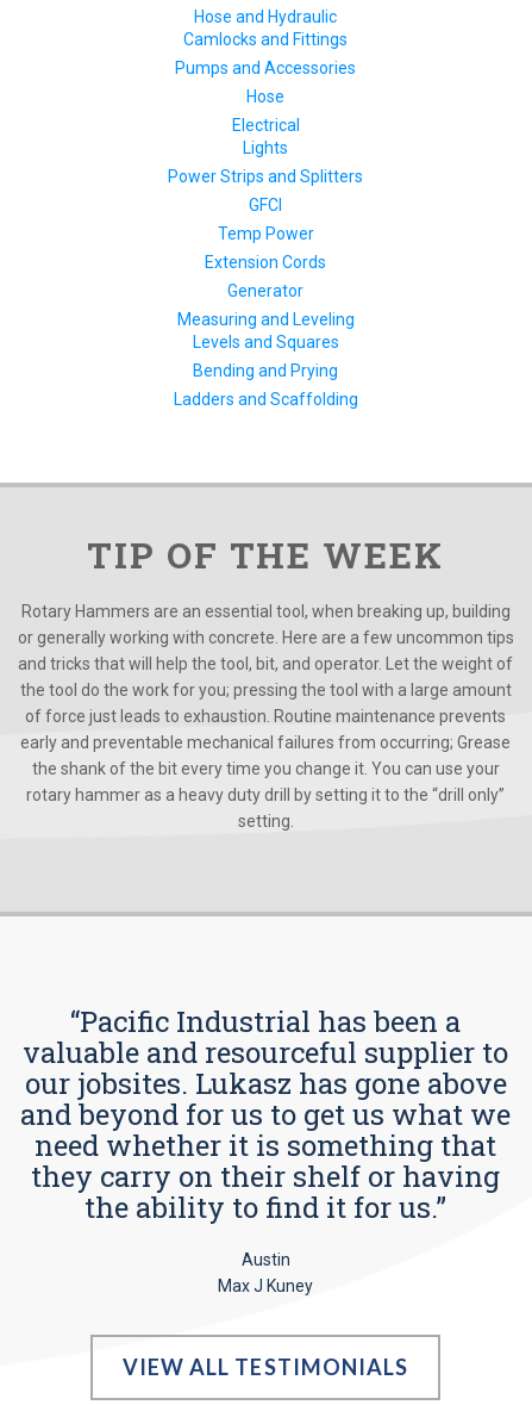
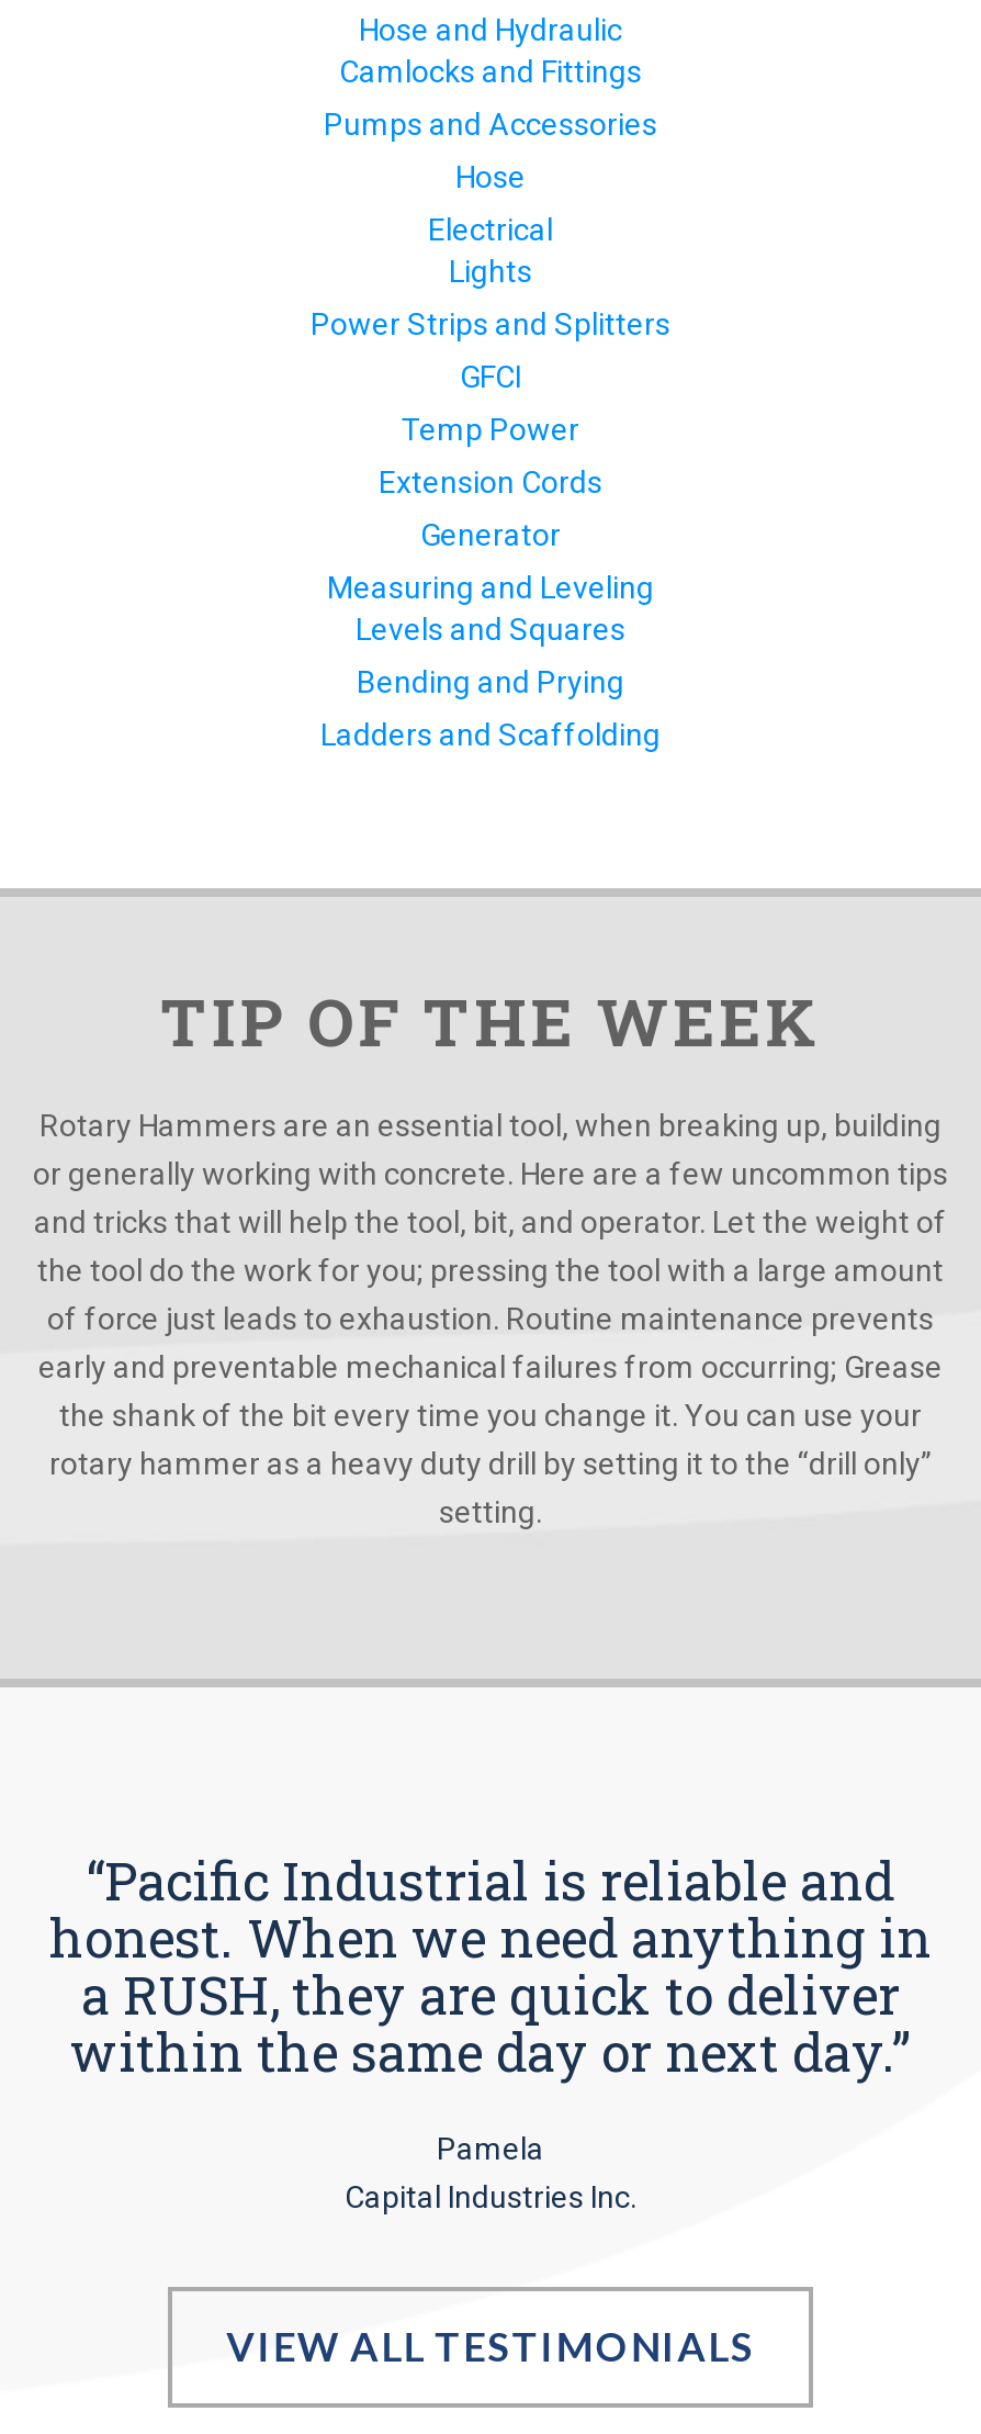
- “Pacific Industrial has been a
- valuable and resourceful supplier to
- our jobsites. Lukasz has gone above
- and beyond for us to get us what we
- need whether it is something that
- they carry on their shelf or having
- the ability to find it for us.”
+ “Pacific Industrial is reliable and
+ honest. When we need anything in
+ a RUSH, they are quick to deliver
+ within the same day or next day.”

- Austin
- Max J Kuney
+ Pamela
+ Capital Industries Inc.
